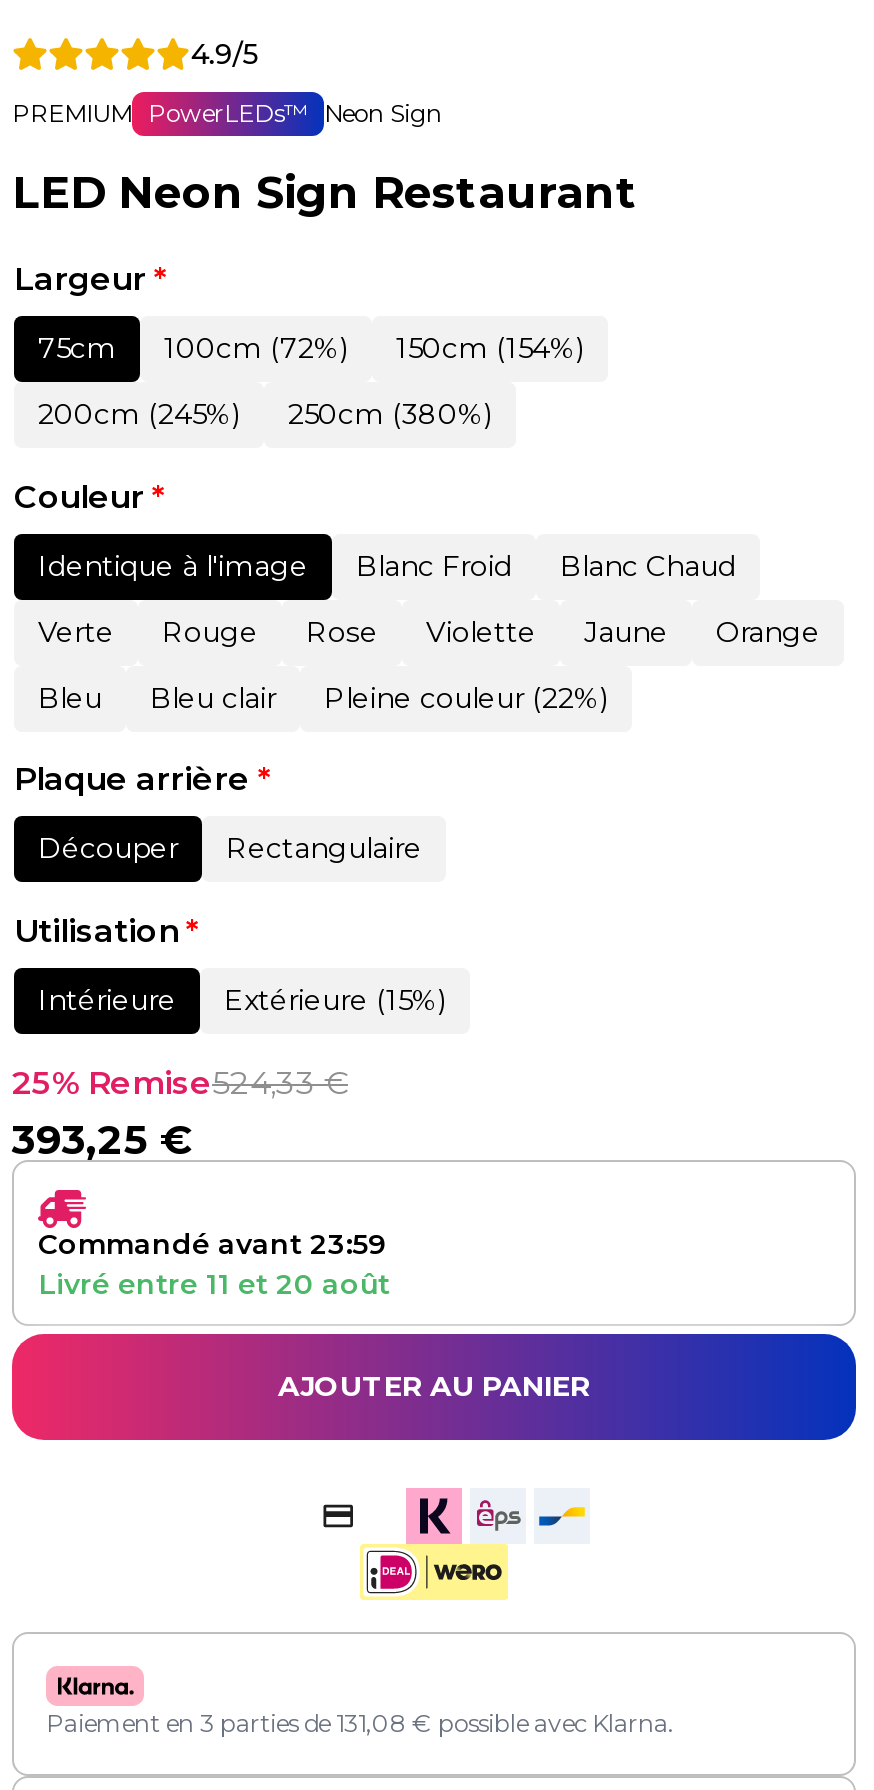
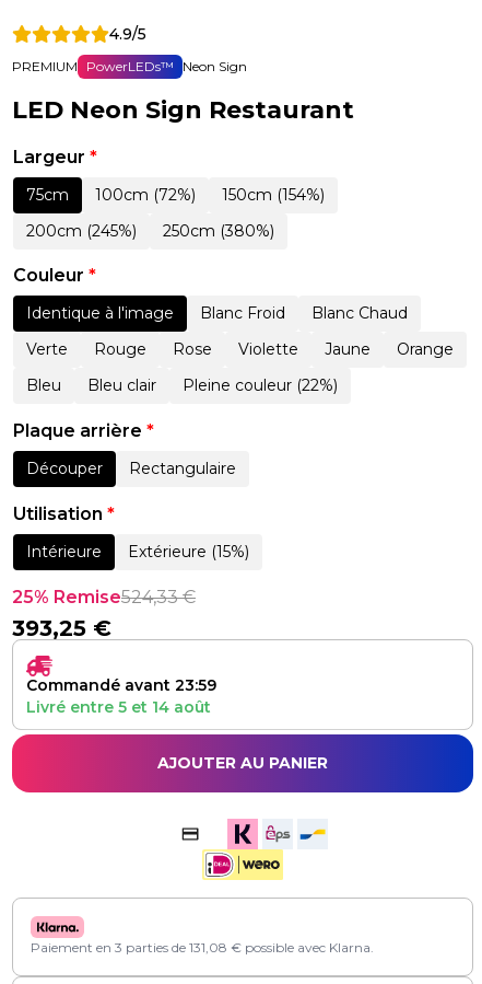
- Livré entre 11 et 20 août
+ Livré entre 5 et 14 août
